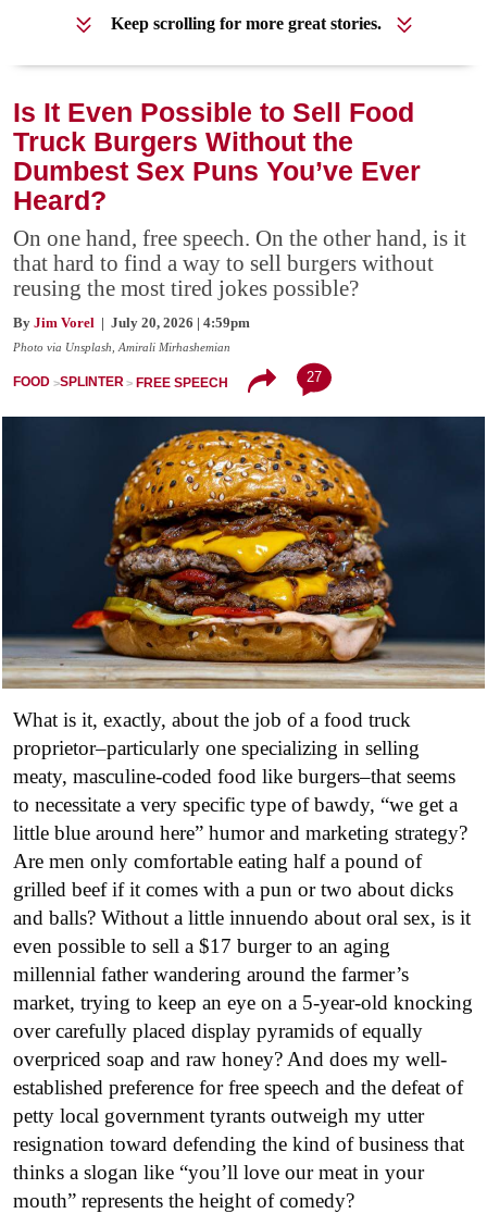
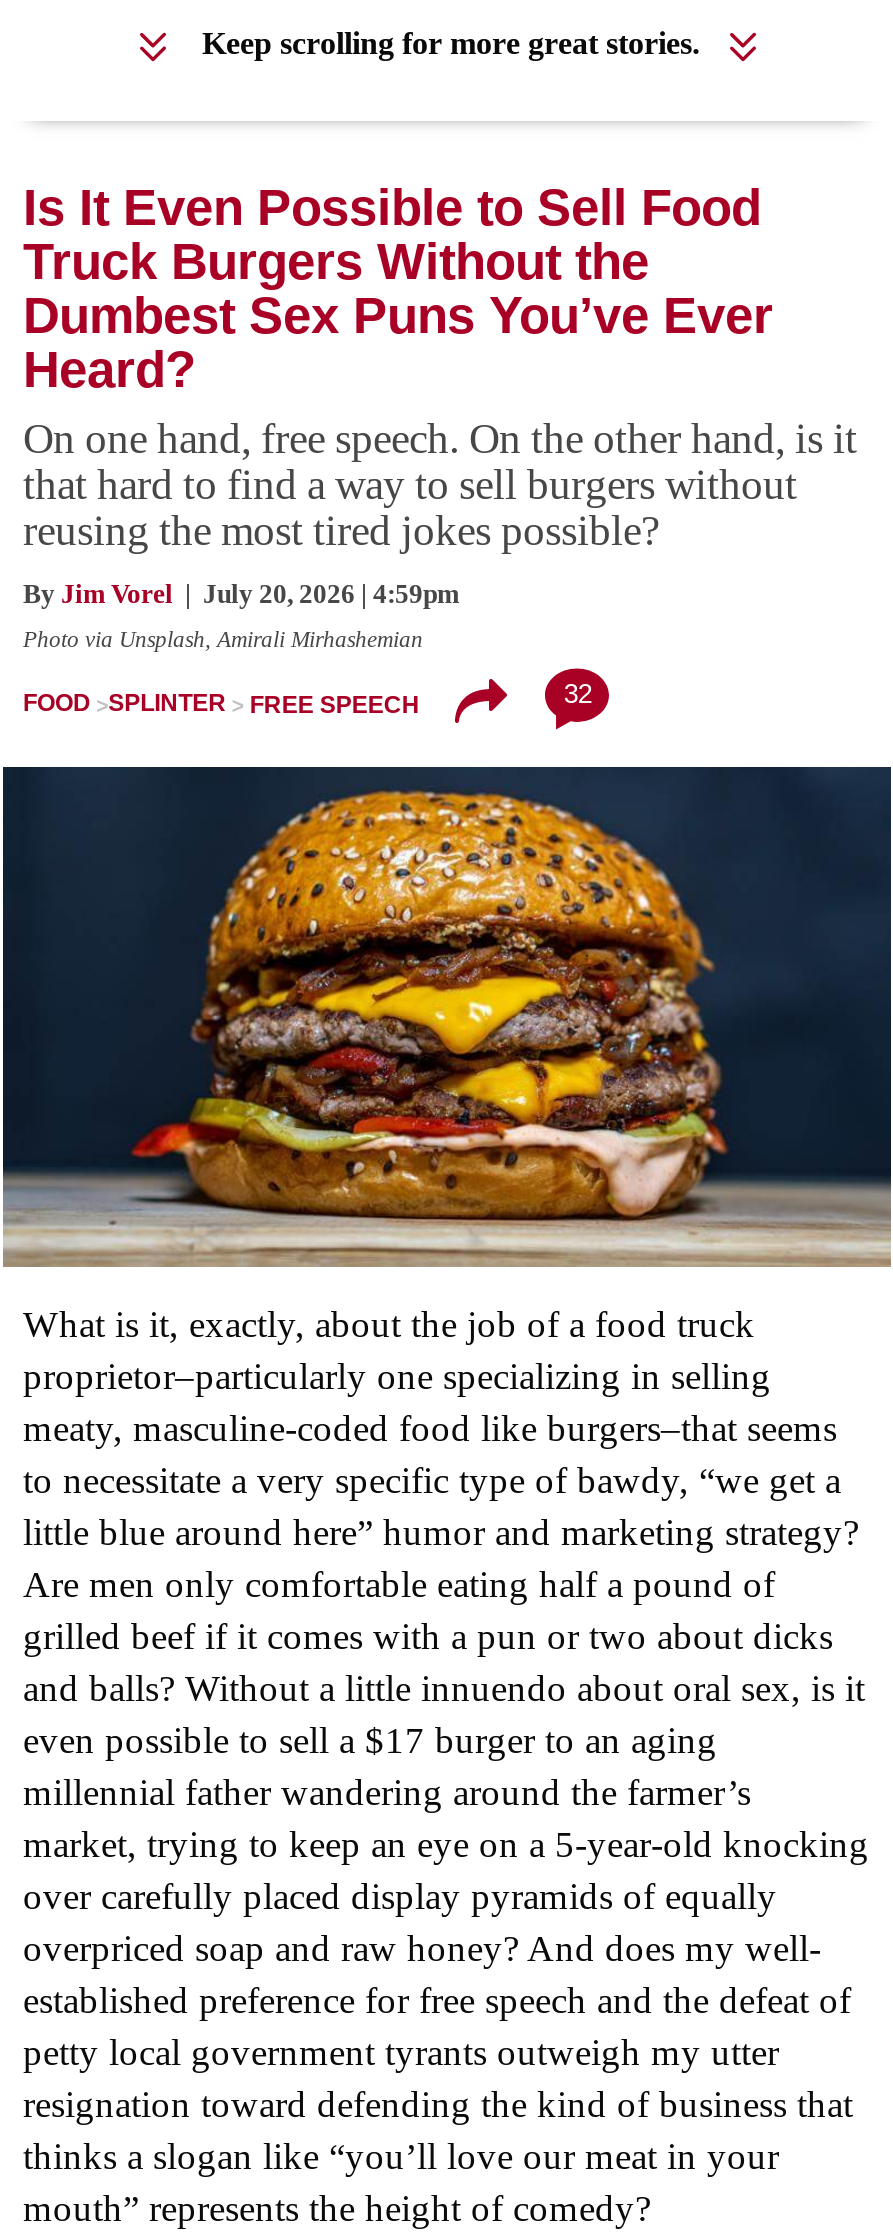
- 27
+ 32
